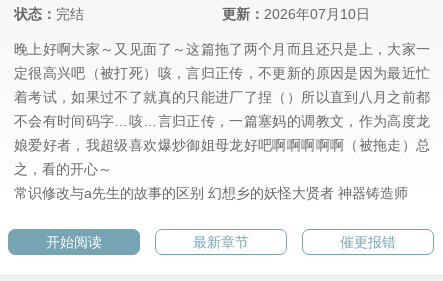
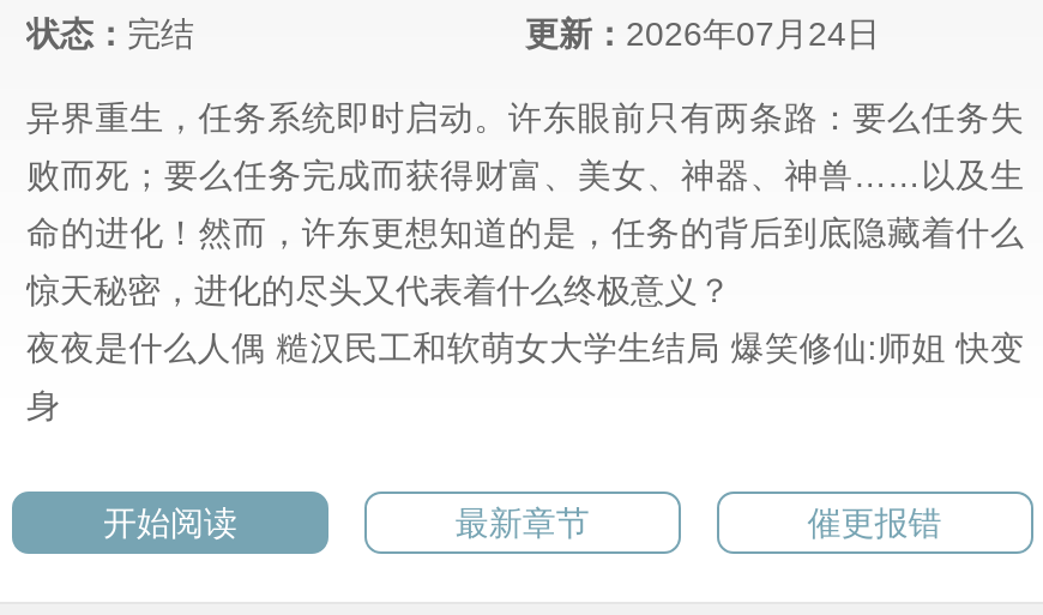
- 更新：2026年07月10日
- 晚上好啊大家～又见面了～这篇拖了两个月而且还只是上，大家一
- 定很高兴吧（被打死）咳，言归正传，不更新的原因是因为最近忙
- 着考试，如果过不了就真的只能进厂了捏（）所以直到八月之前都
- 不会有时间码字…咳…言归正传，一篇塞妈的调教文，作为高度龙
- 娘爱好者，我超级喜欢爆炒御姐母龙好吧啊啊啊啊啊（被拖走）总
- 之，看的开心～
- 常识修改与a先生的故事的区别 幻想乡的妖怪大贤者 神器铸造师
+ 更新：2026年07月24日
+ 异界重生，任务系统即时启动。许东眼前只有两条路：要么任务失
+ 败而死；要么任务完成而获得财富、美女、神器、神兽……以及生
+ 命的进化！然而，许东更想知道的是，任务的背后到底隐藏着什么
+ 惊天秘密，进化的尽头又代表着什么终极意义？
+ 夜夜是什么人偶 糙汉民工和软萌女大学生结局 爆笑修仙:师姐 快变
+ 身
